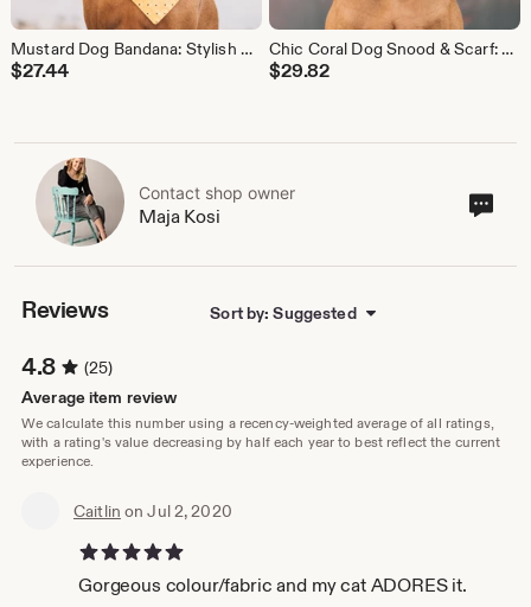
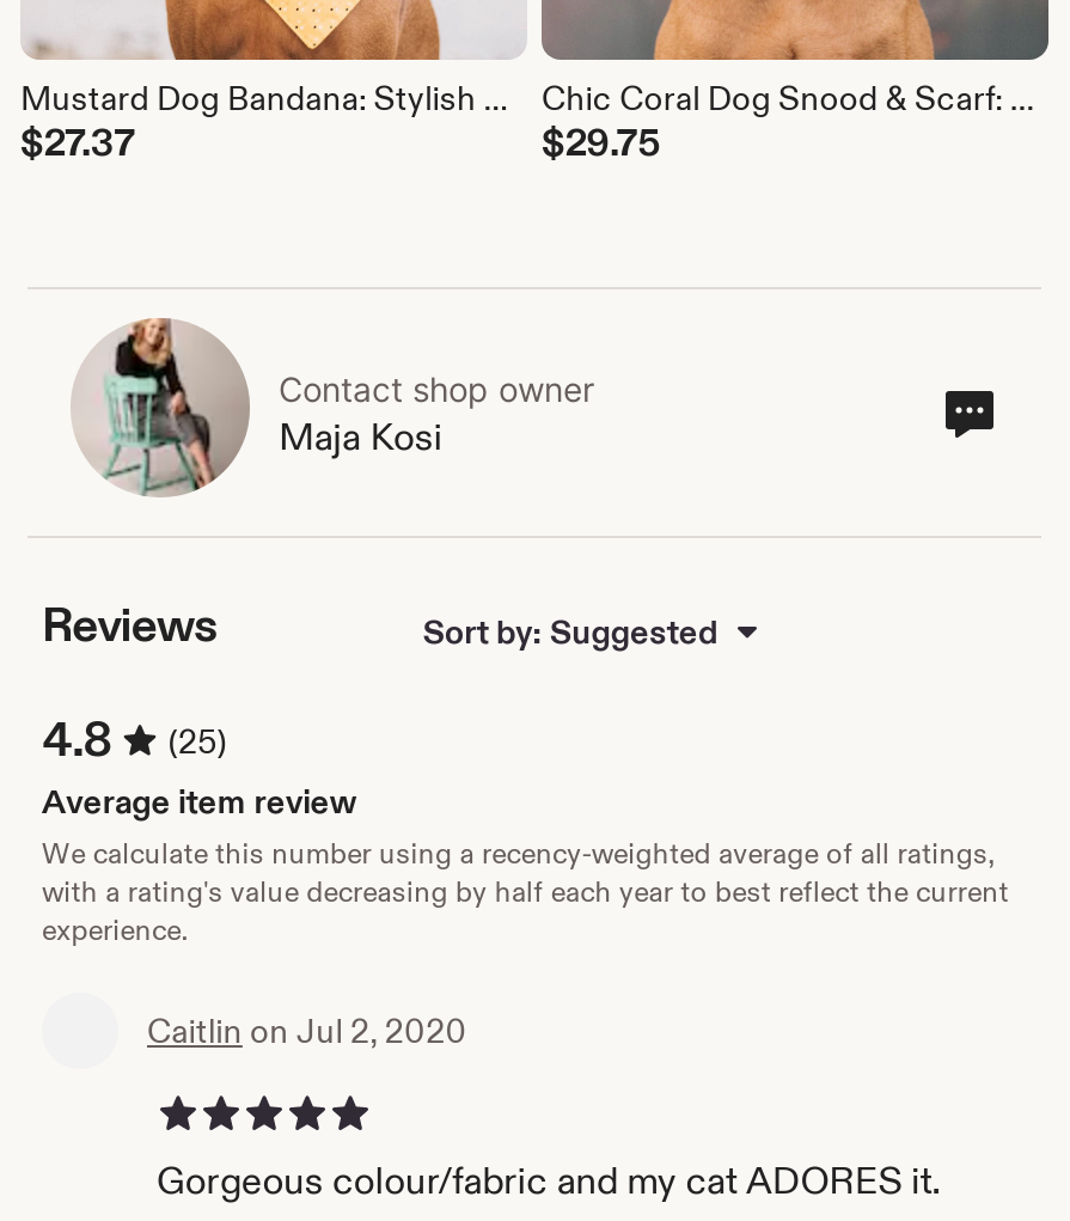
- $27.44
+ $27.37

- $29.82
+ $29.75
